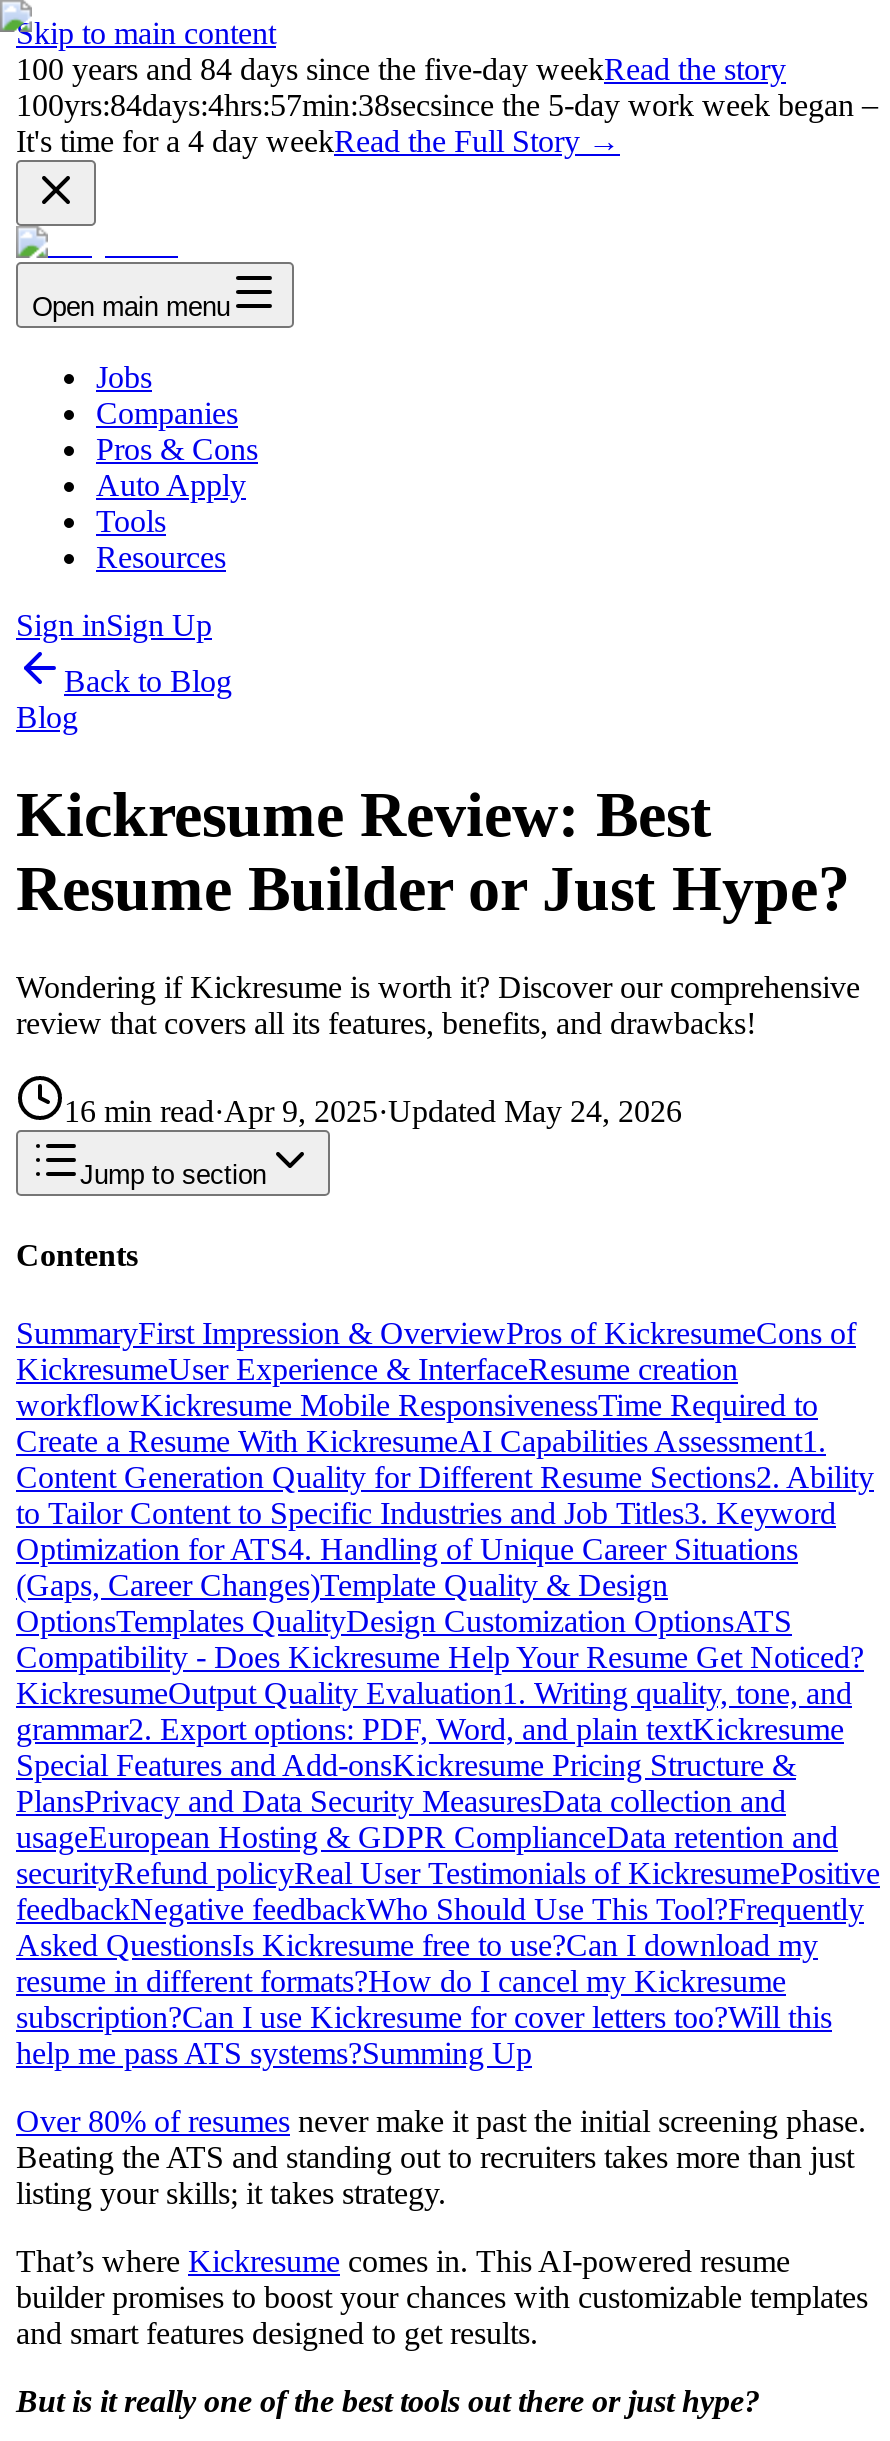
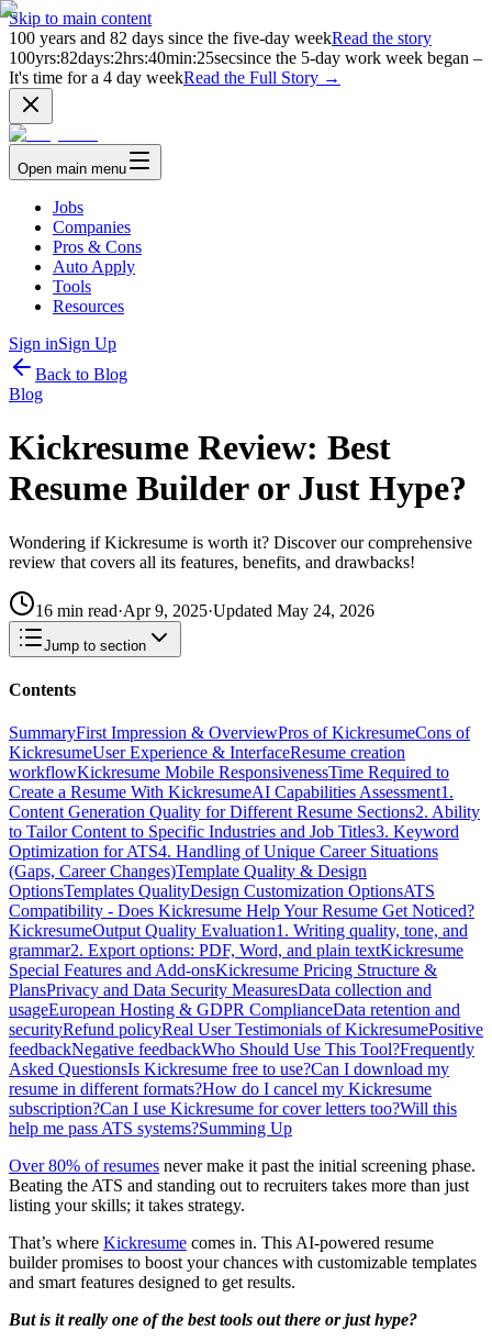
- 100 years and 84 days since the five-day weekRead the story
+ 100 years and 82 days since the five-day weekRead the story

- 100yrs:84days:4hrs:57min:38secsince the 5-day work week began –
+ 100yrs:82days:2hrs:40min:25secsince the 5-day work week began –
